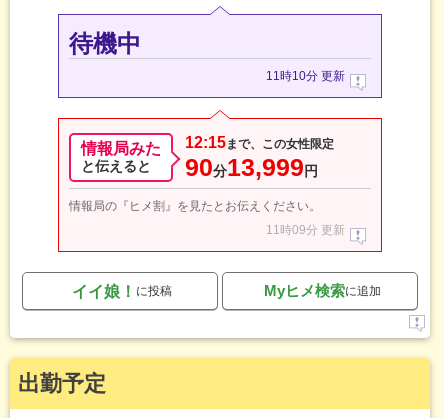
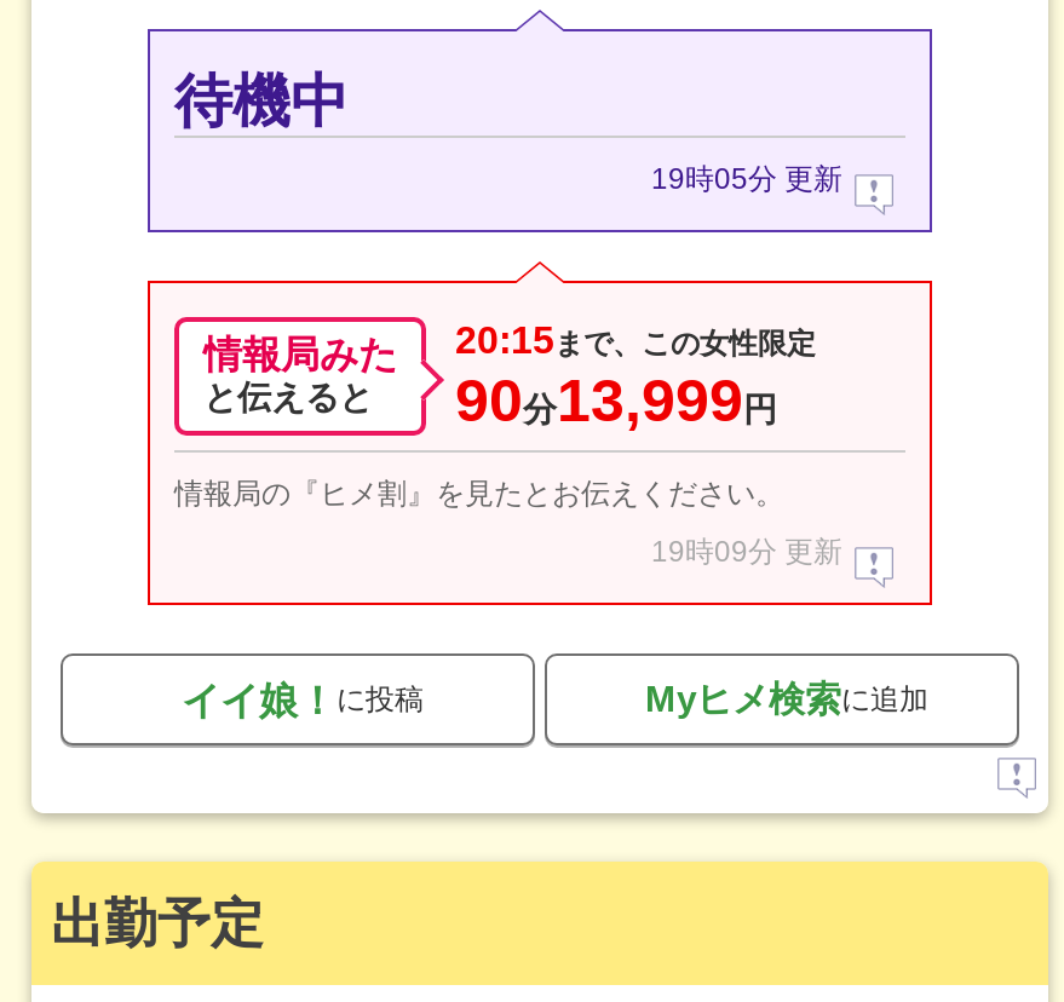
- 11時10分 更新
+ 19時05分 更新

- 12:15まで、この女性限定
+ 20:15まで、この女性限定

- 11時09分 更新
+ 19時09分 更新
